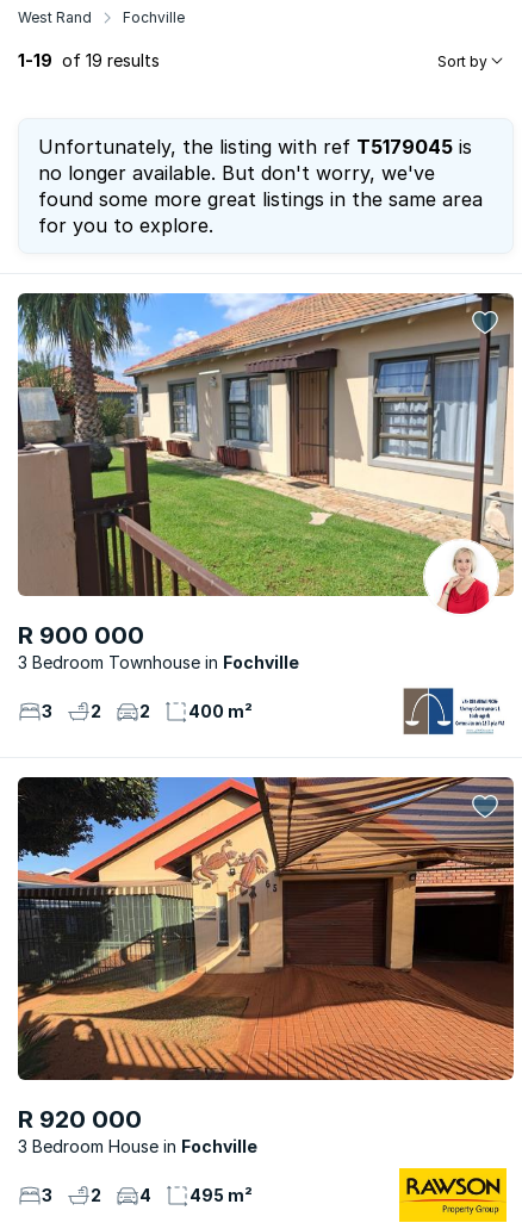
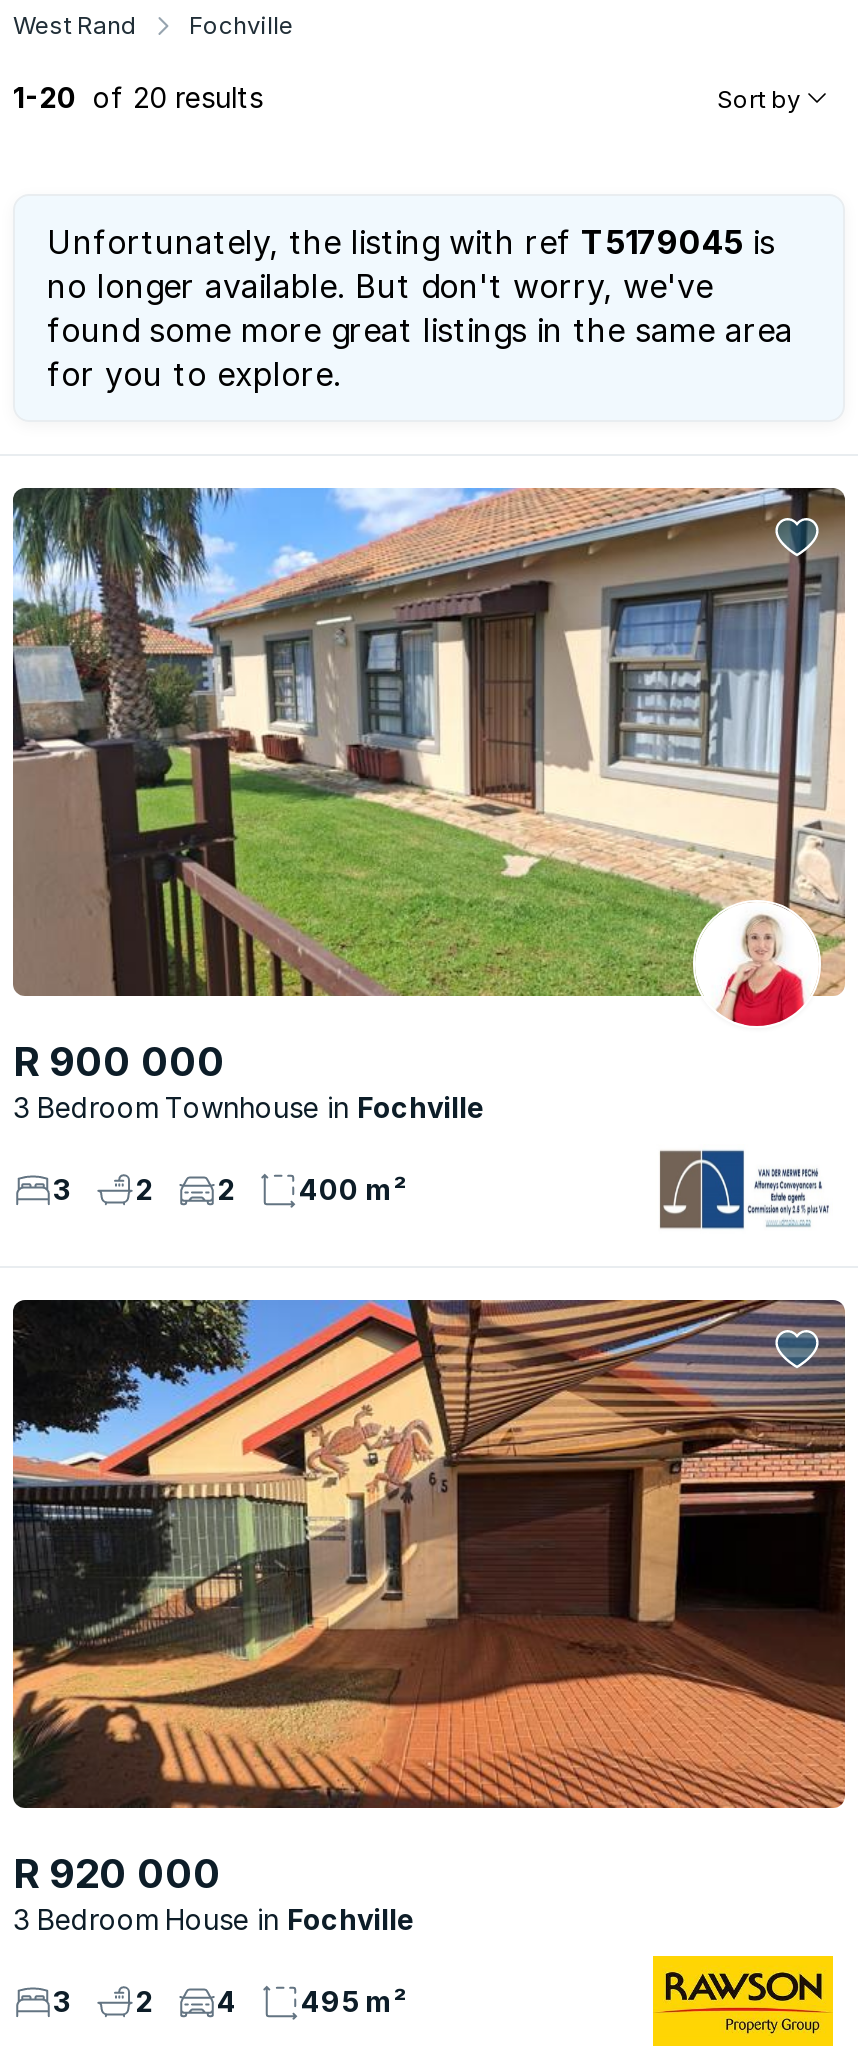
- 1-19 of 19 results
+ 1-20 of 20 results
